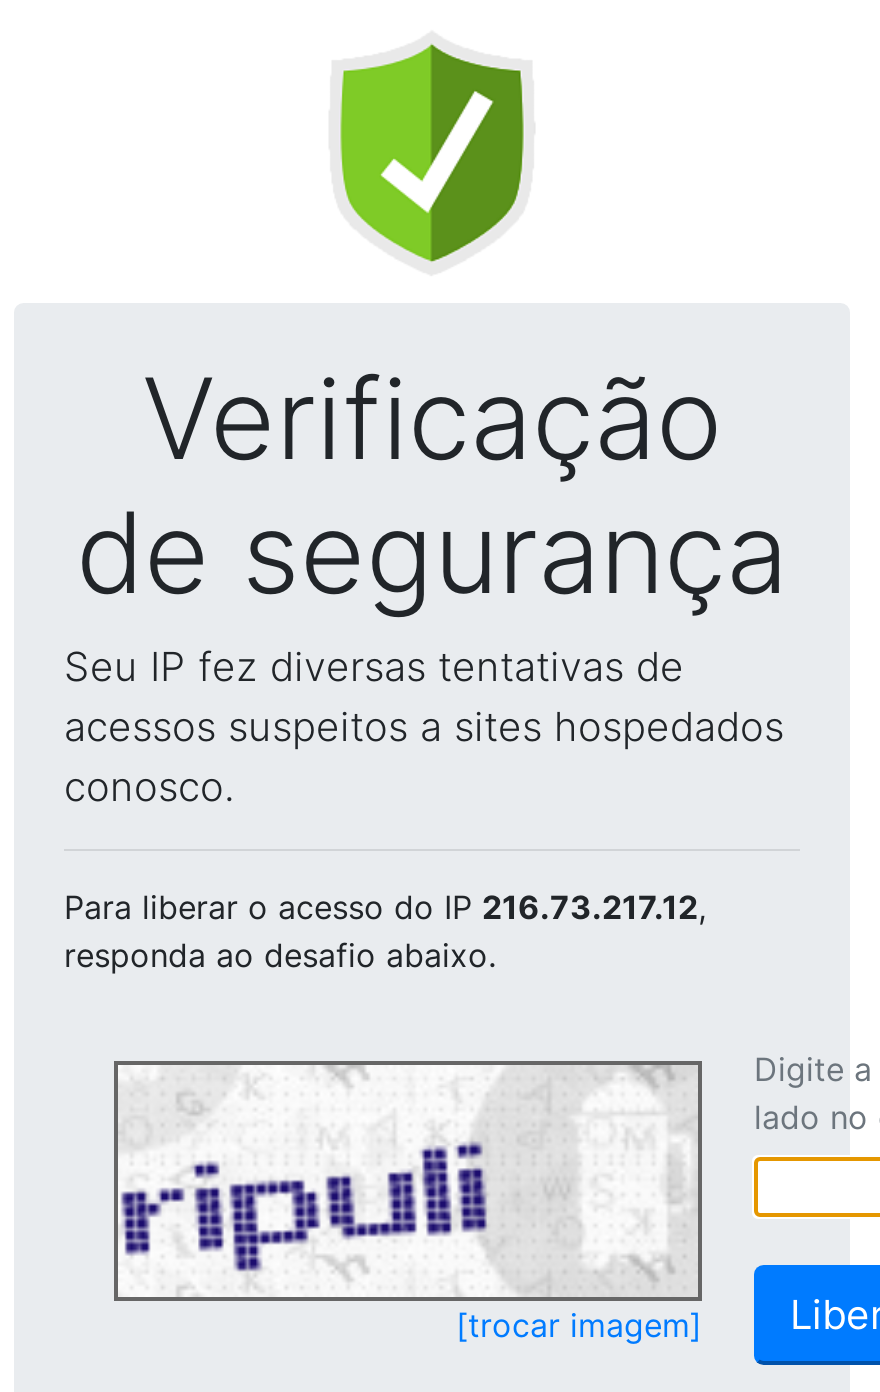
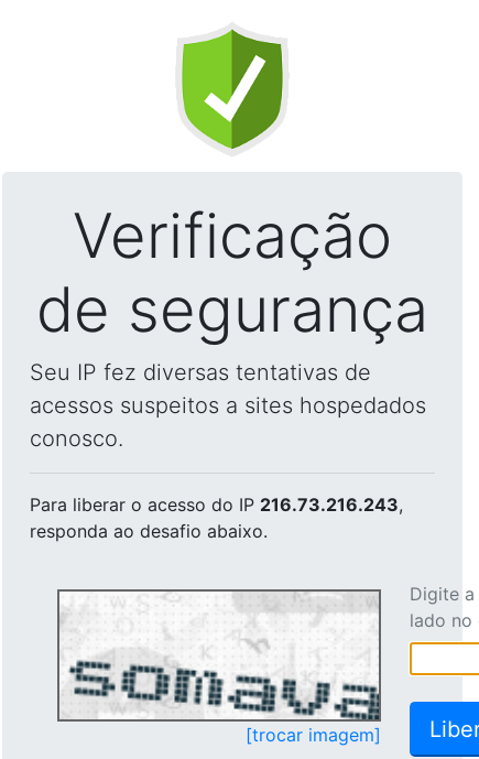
- Para liberar o acesso do IP 216.73.217.12,
+ Para liberar o acesso do IP 216.73.216.243,

- [image]
+ [image]
